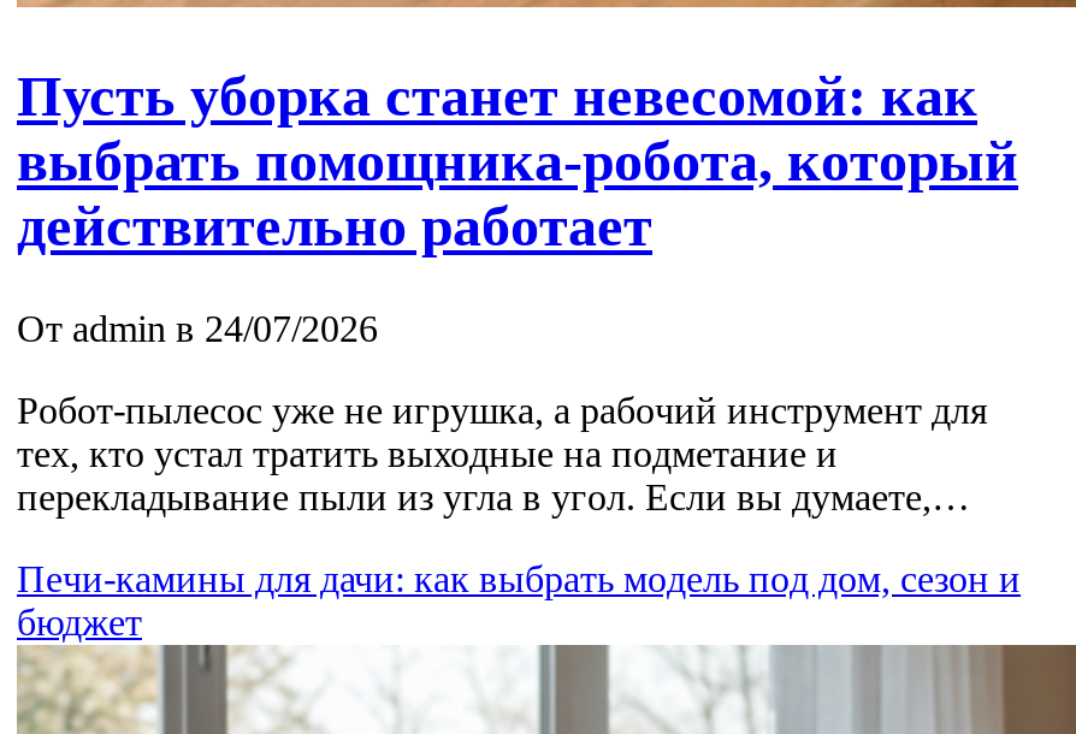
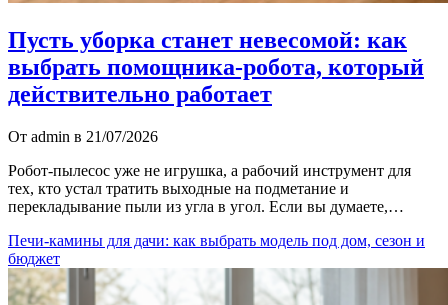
- От admin в 24/07/2026
+ От admin в 21/07/2026
